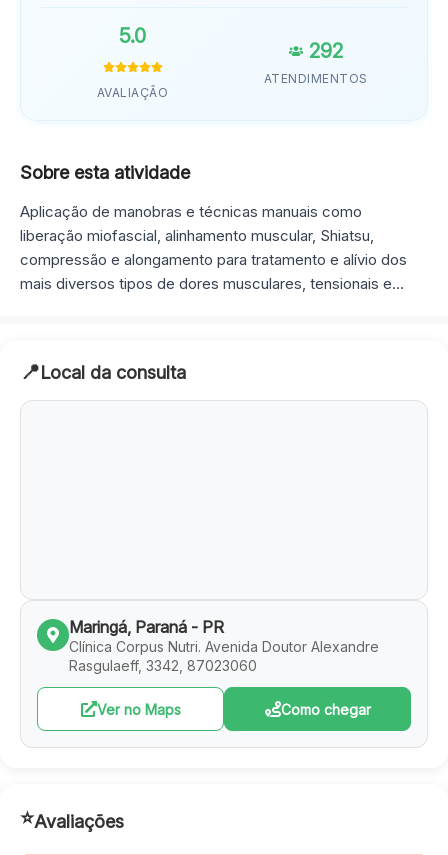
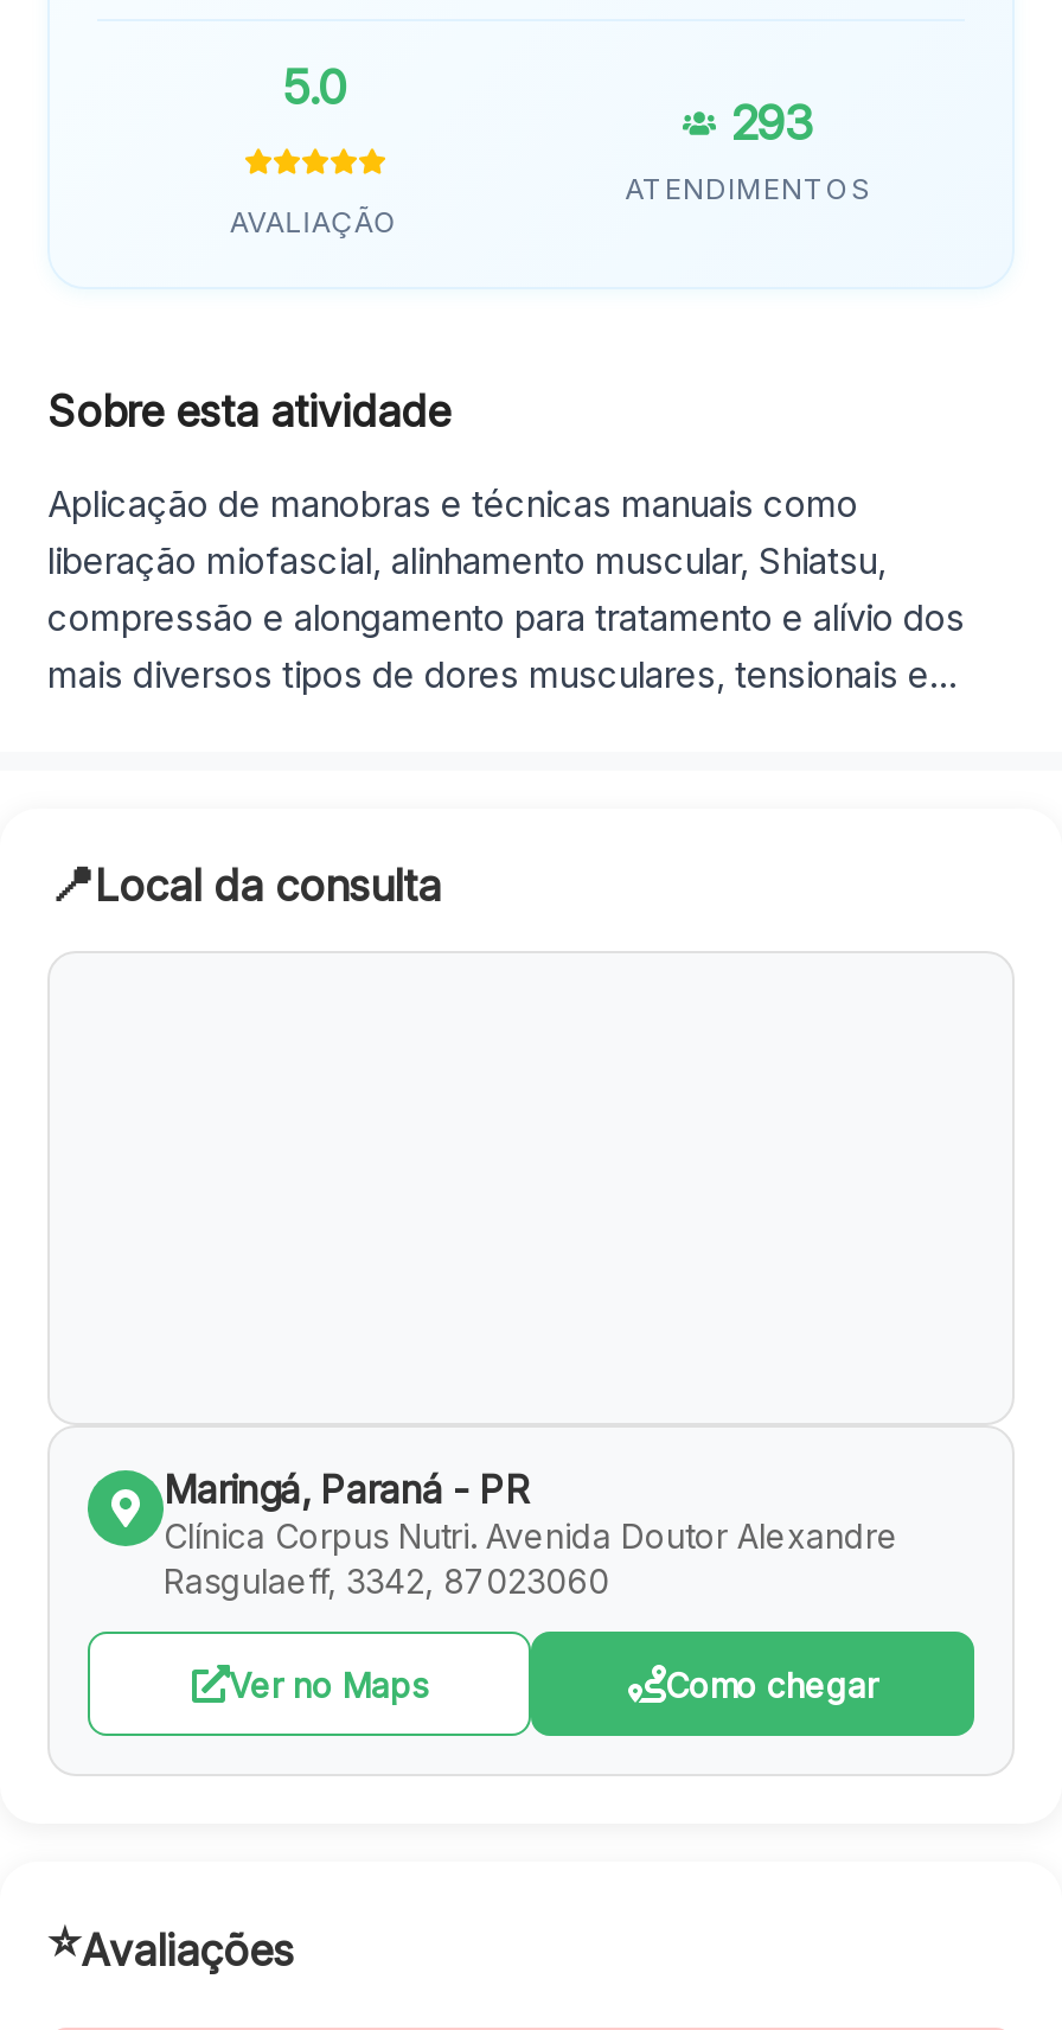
- 292
+ 293
